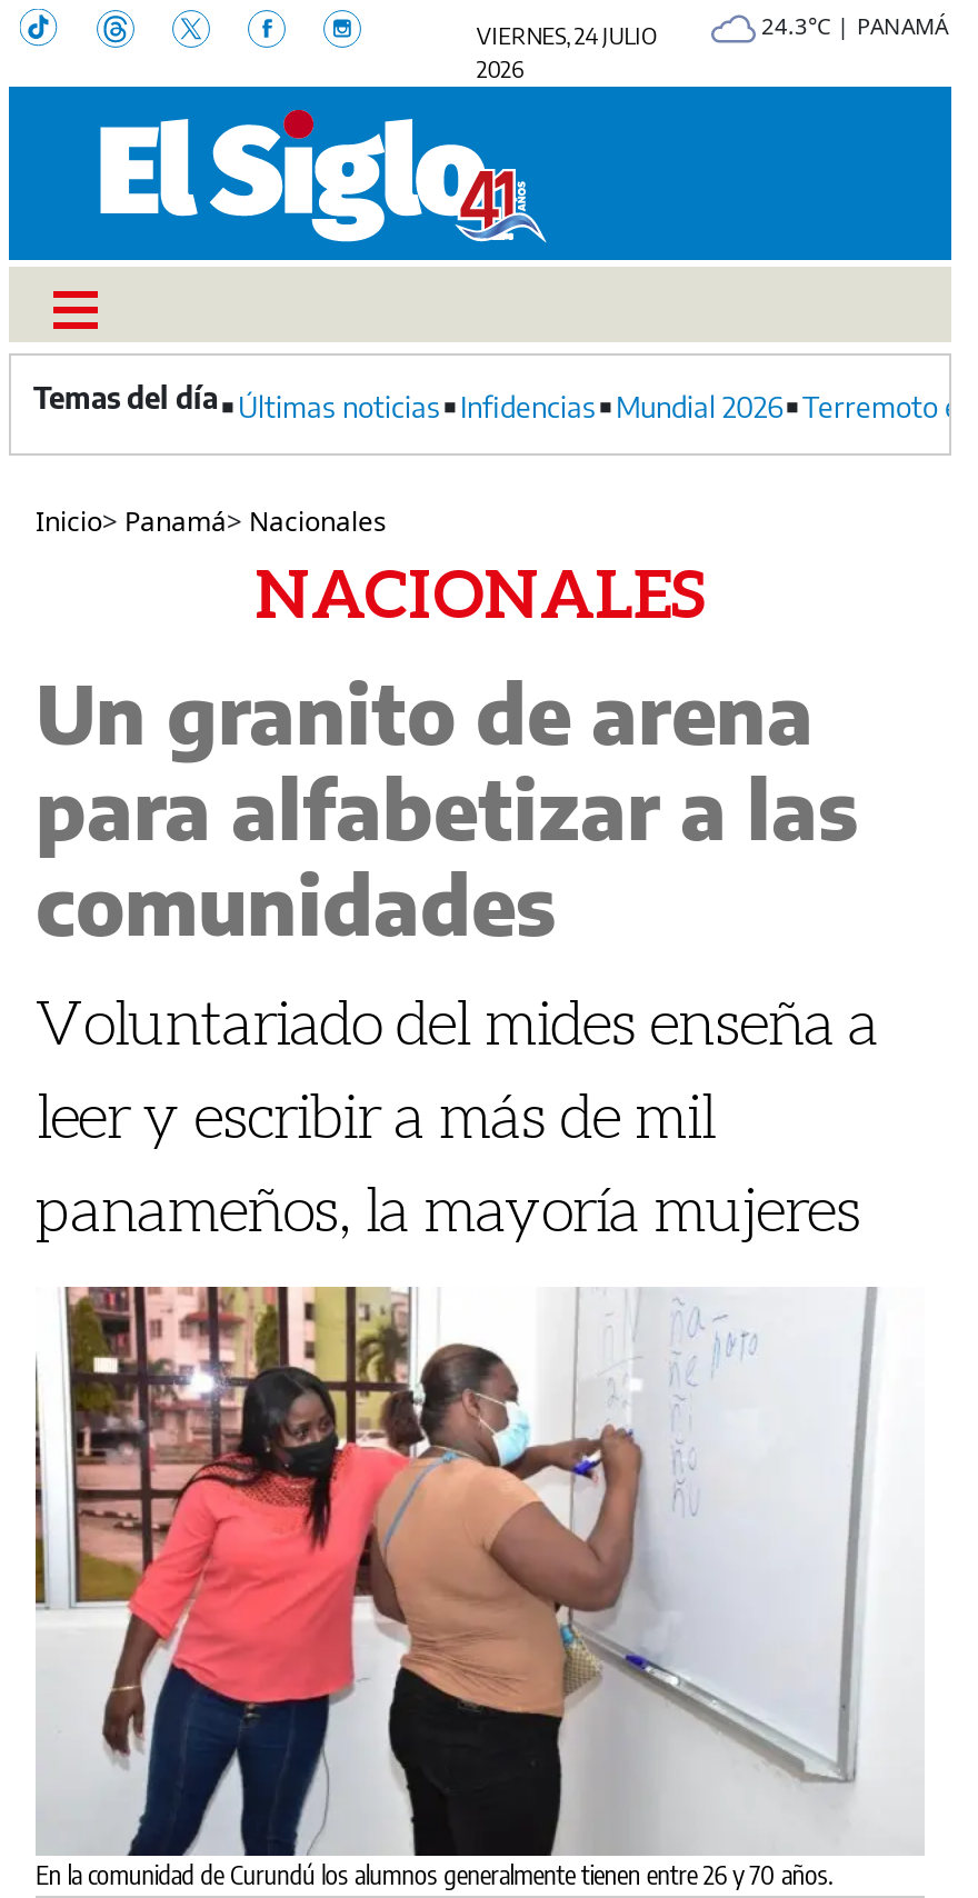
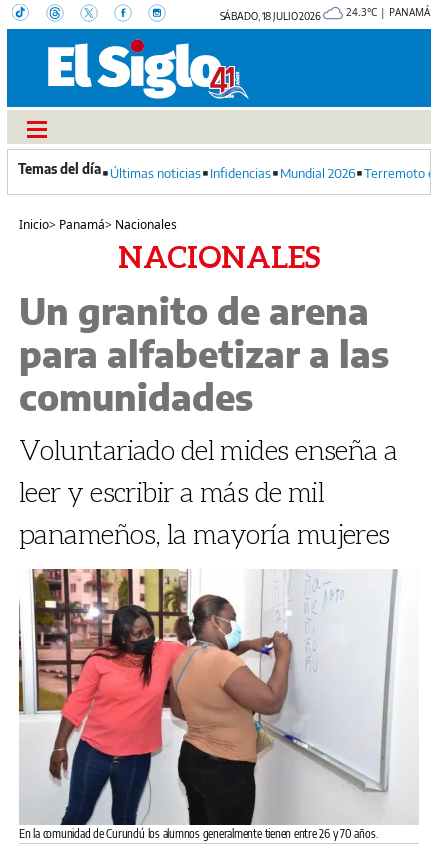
- VIERNES, 24 JULIO
- 2026
+ SÁBADO, 18 JULIO 2026
